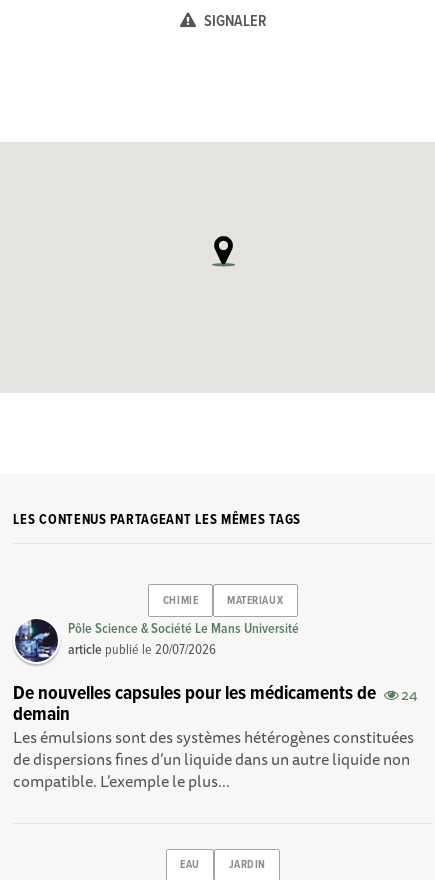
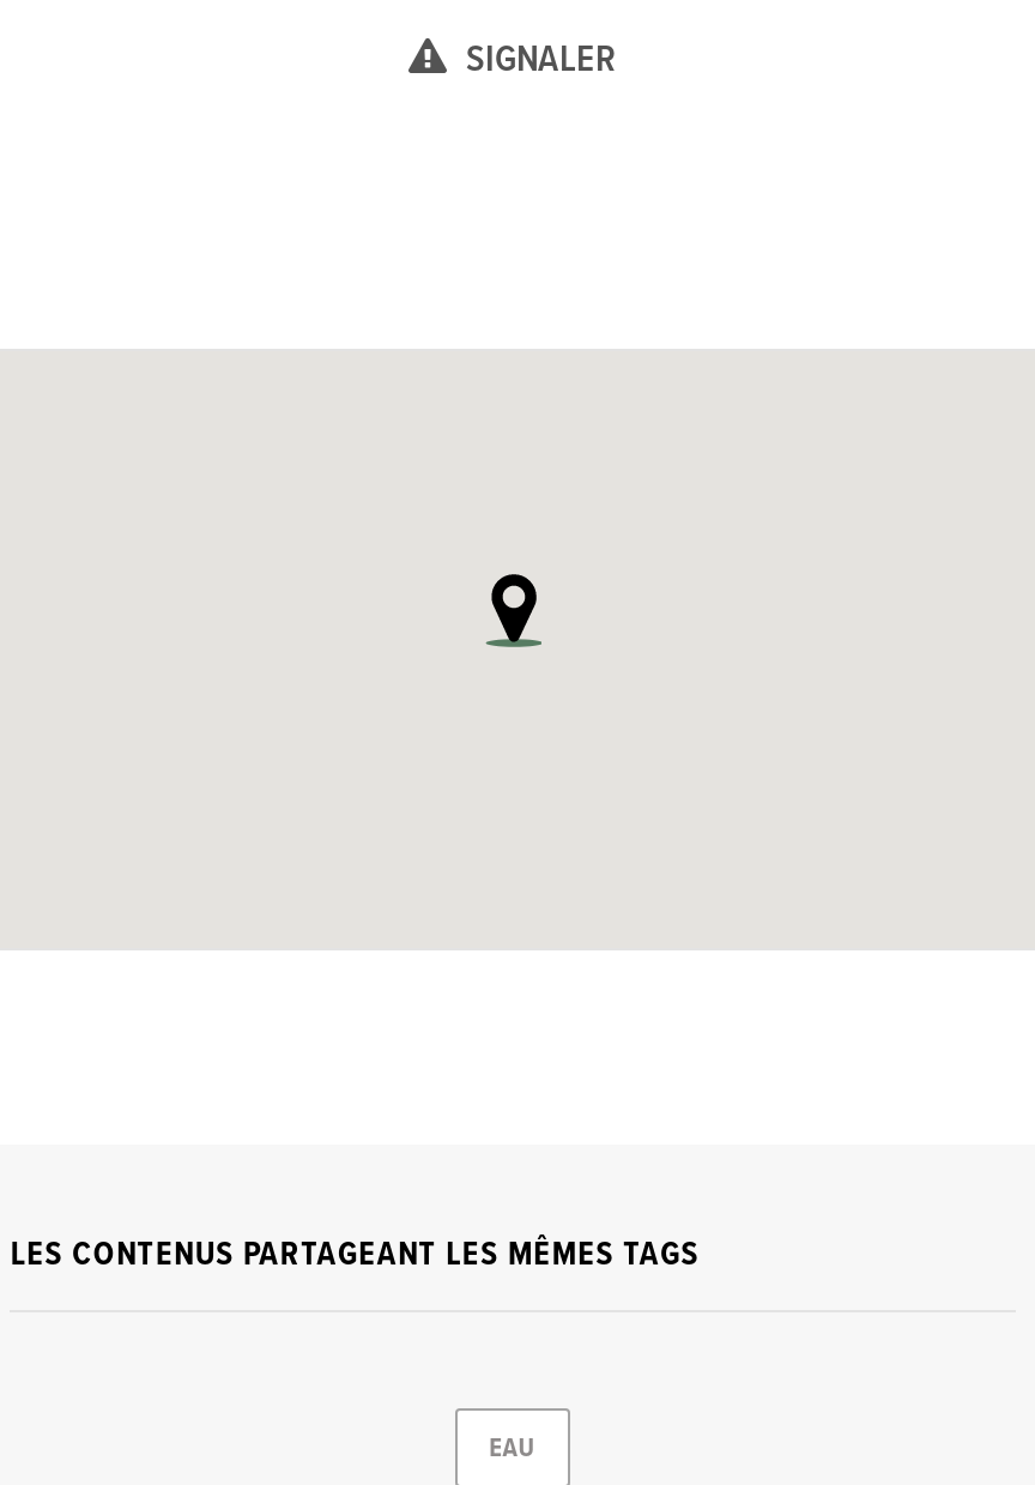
- [image]
- CHIMIE
- MATERIAUX
- Pôle Science & Société Le Mans Université
- article publié le 20/07/2026
- 24
- De nouvelles capsules pour les médicaments de
- demain
- Les émulsions sont des systèmes hétérogènes constituées
- de dispersions fines d’un liquide dans un autre liquide non
- compatible. L’exemple le plus...

- JARDIN
